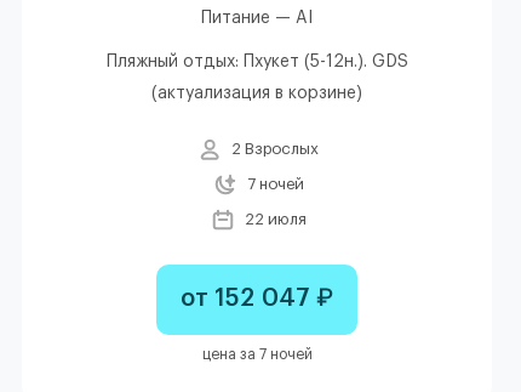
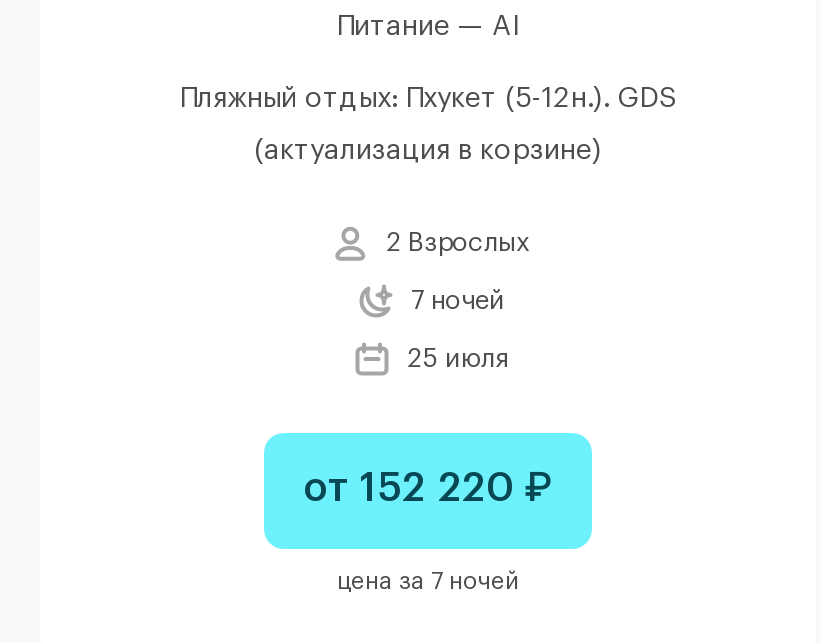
- 22 июля
+ 25 июля

- от 152 047 ₽
+ от 152 220 ₽
